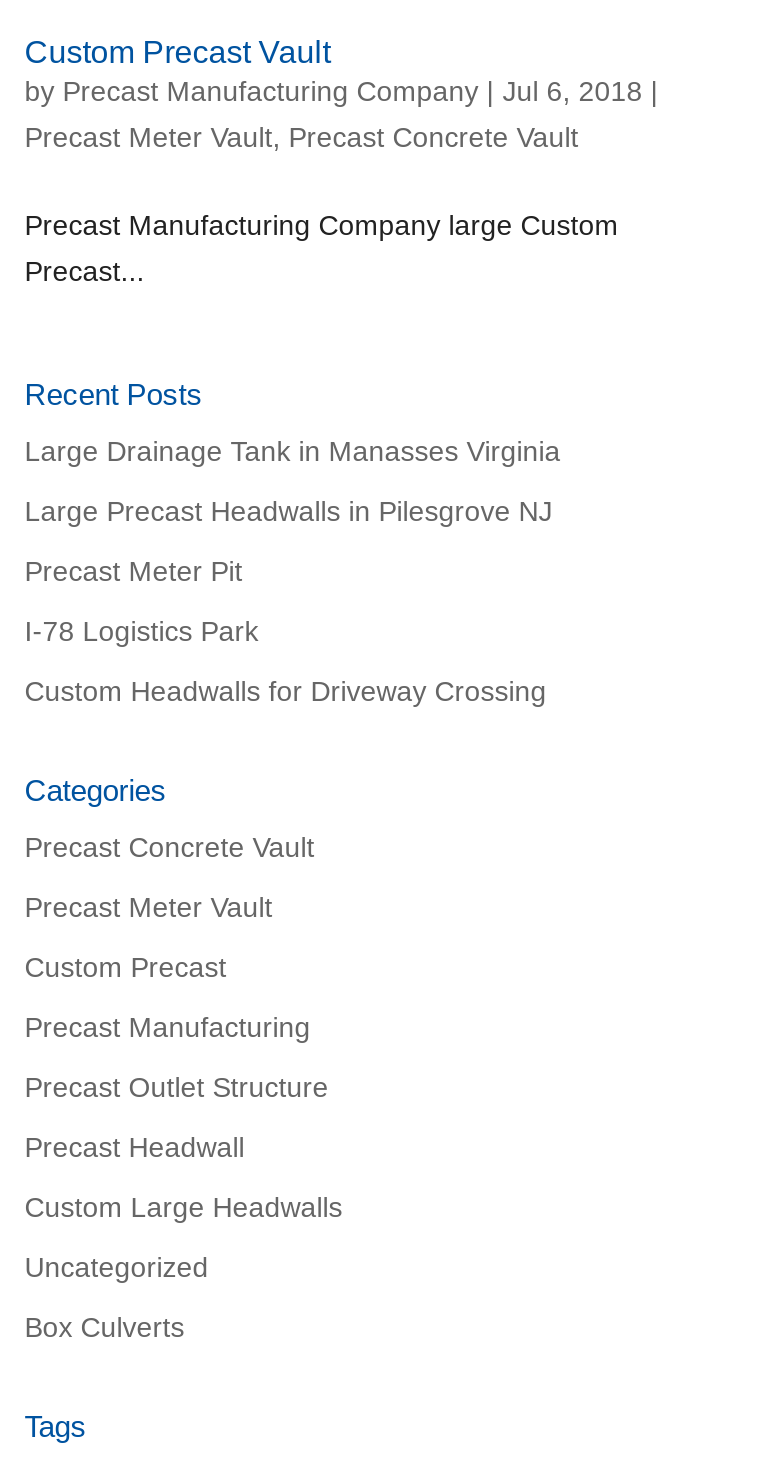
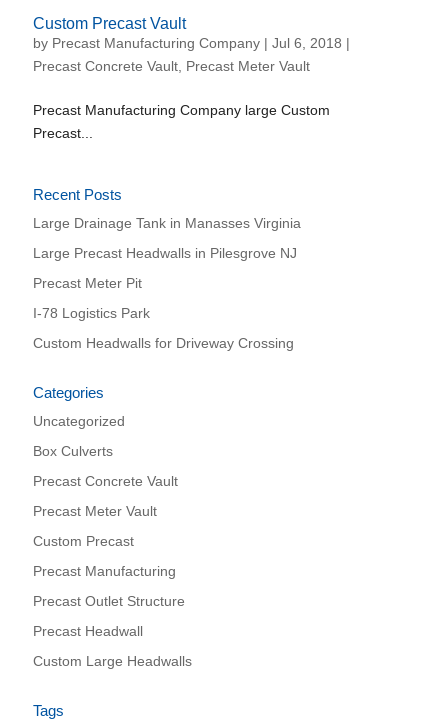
- Precast Meter Vault, Precast Concrete Vault
+ Precast Concrete Vault, Precast Meter Vault

moved down: Precast Concrete Vault | Precast Meter Vault | Custom Precast | Precast Manufacturing | Precast Outlet Structure | Precast Headwall | Custom Large Headwalls

moved up: Uncategorized | Box Culverts
